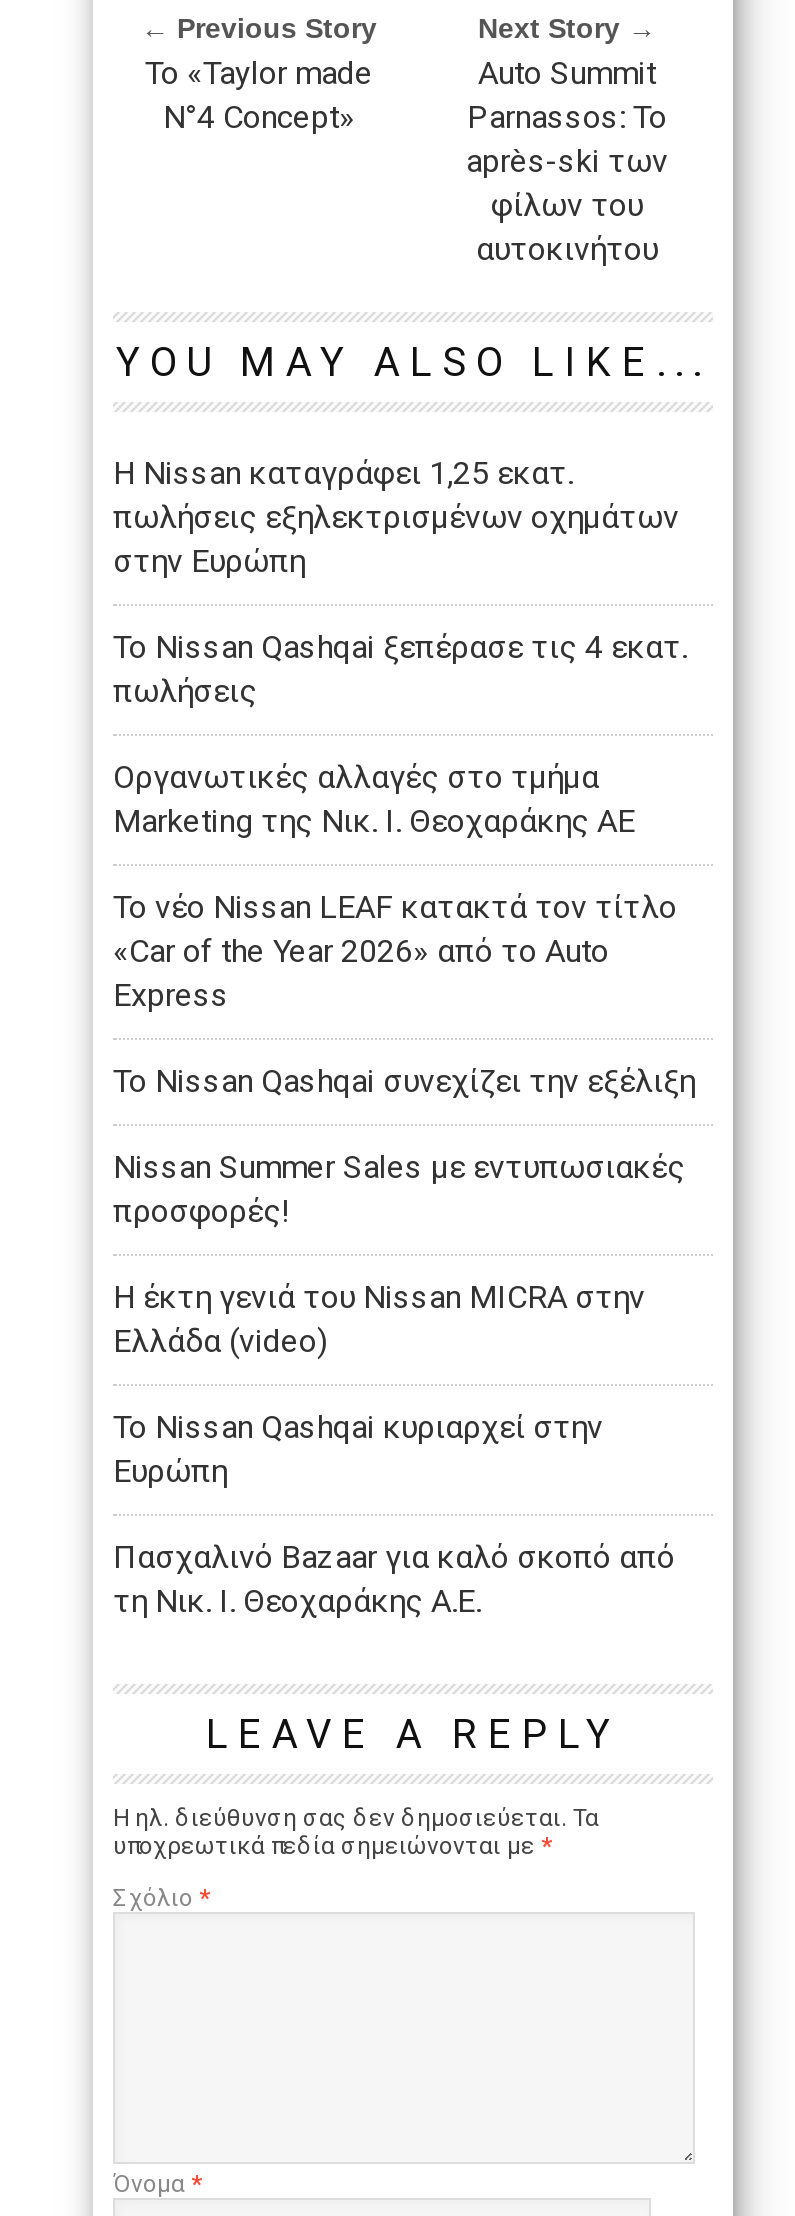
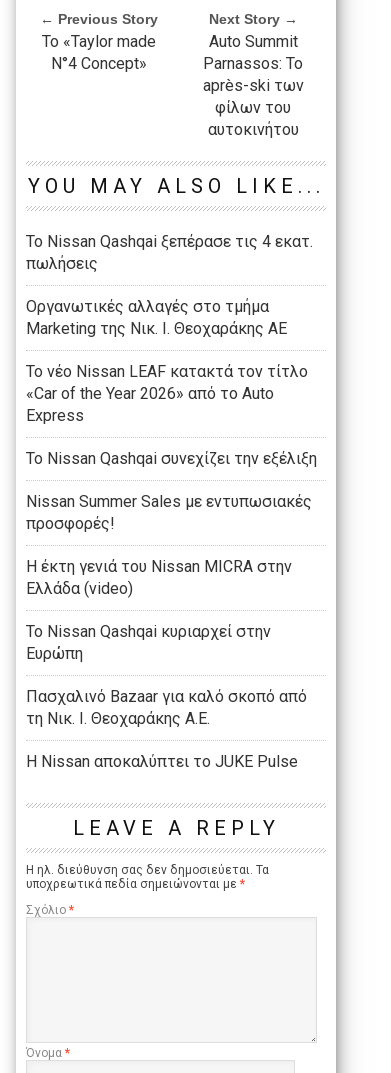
- Η Nissan καταγράφει 1,25 εκατ.
- πωλήσεις εξηλεκτρισμένων οχημάτων
- στην Ευρώπη

moved up: Το Nissan Qashqai ξεπέρασε τις 4 εκατ. | πωλήσεις | Οργανωτικές αλλαγές στο τμήμα | ... | Ευρώπη | τη Νικ. Ι. Θεοχαράκης Α.Ε.

+ Η Nissan αποκαλύπτει το JUKE Pulse
